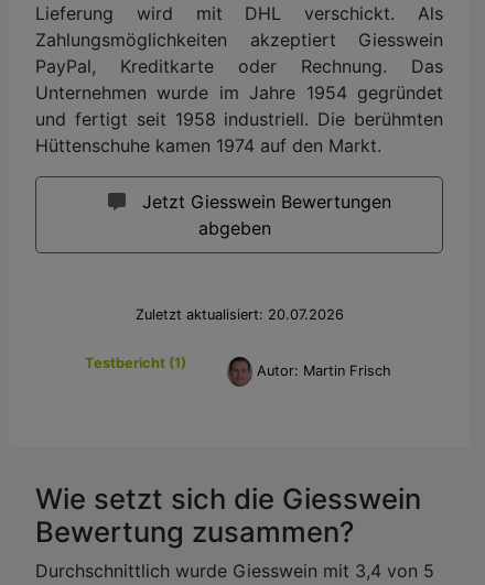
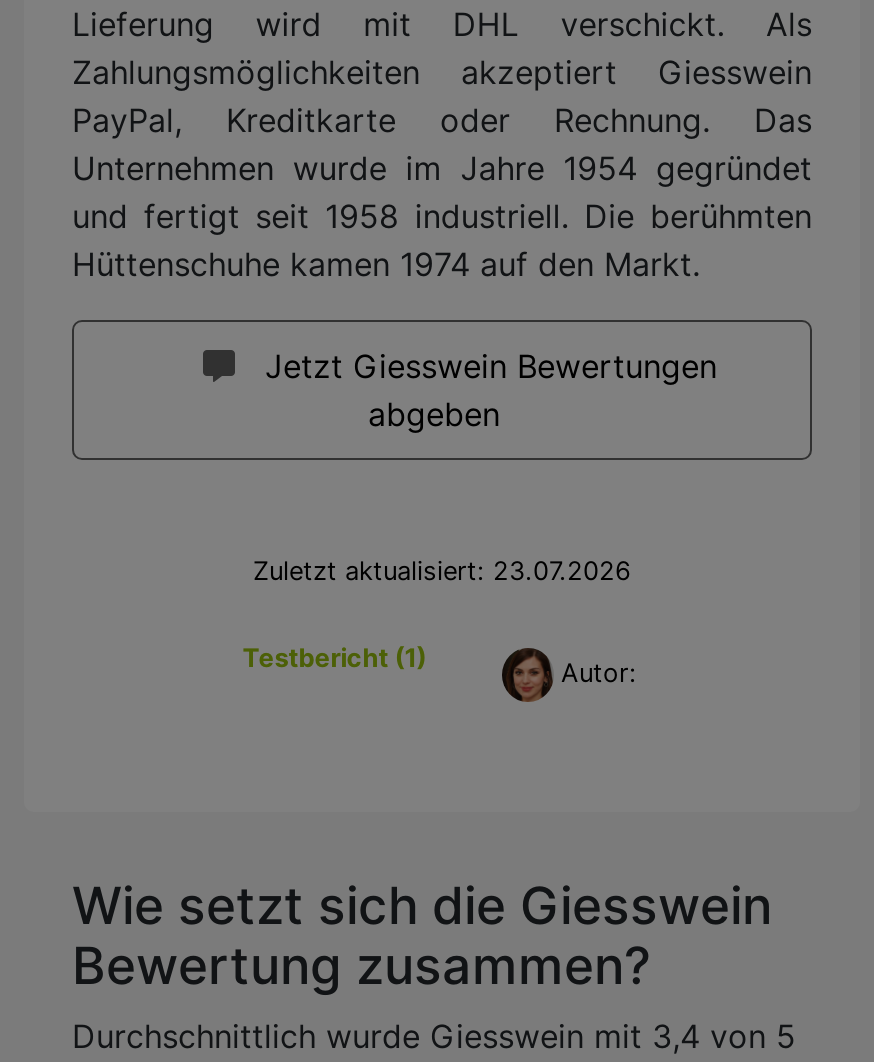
- Zuletzt aktualisiert: 20.07.2026
+ Zuletzt aktualisiert: 23.07.2026

- Autor: Martin Frisch
+ Autor:
